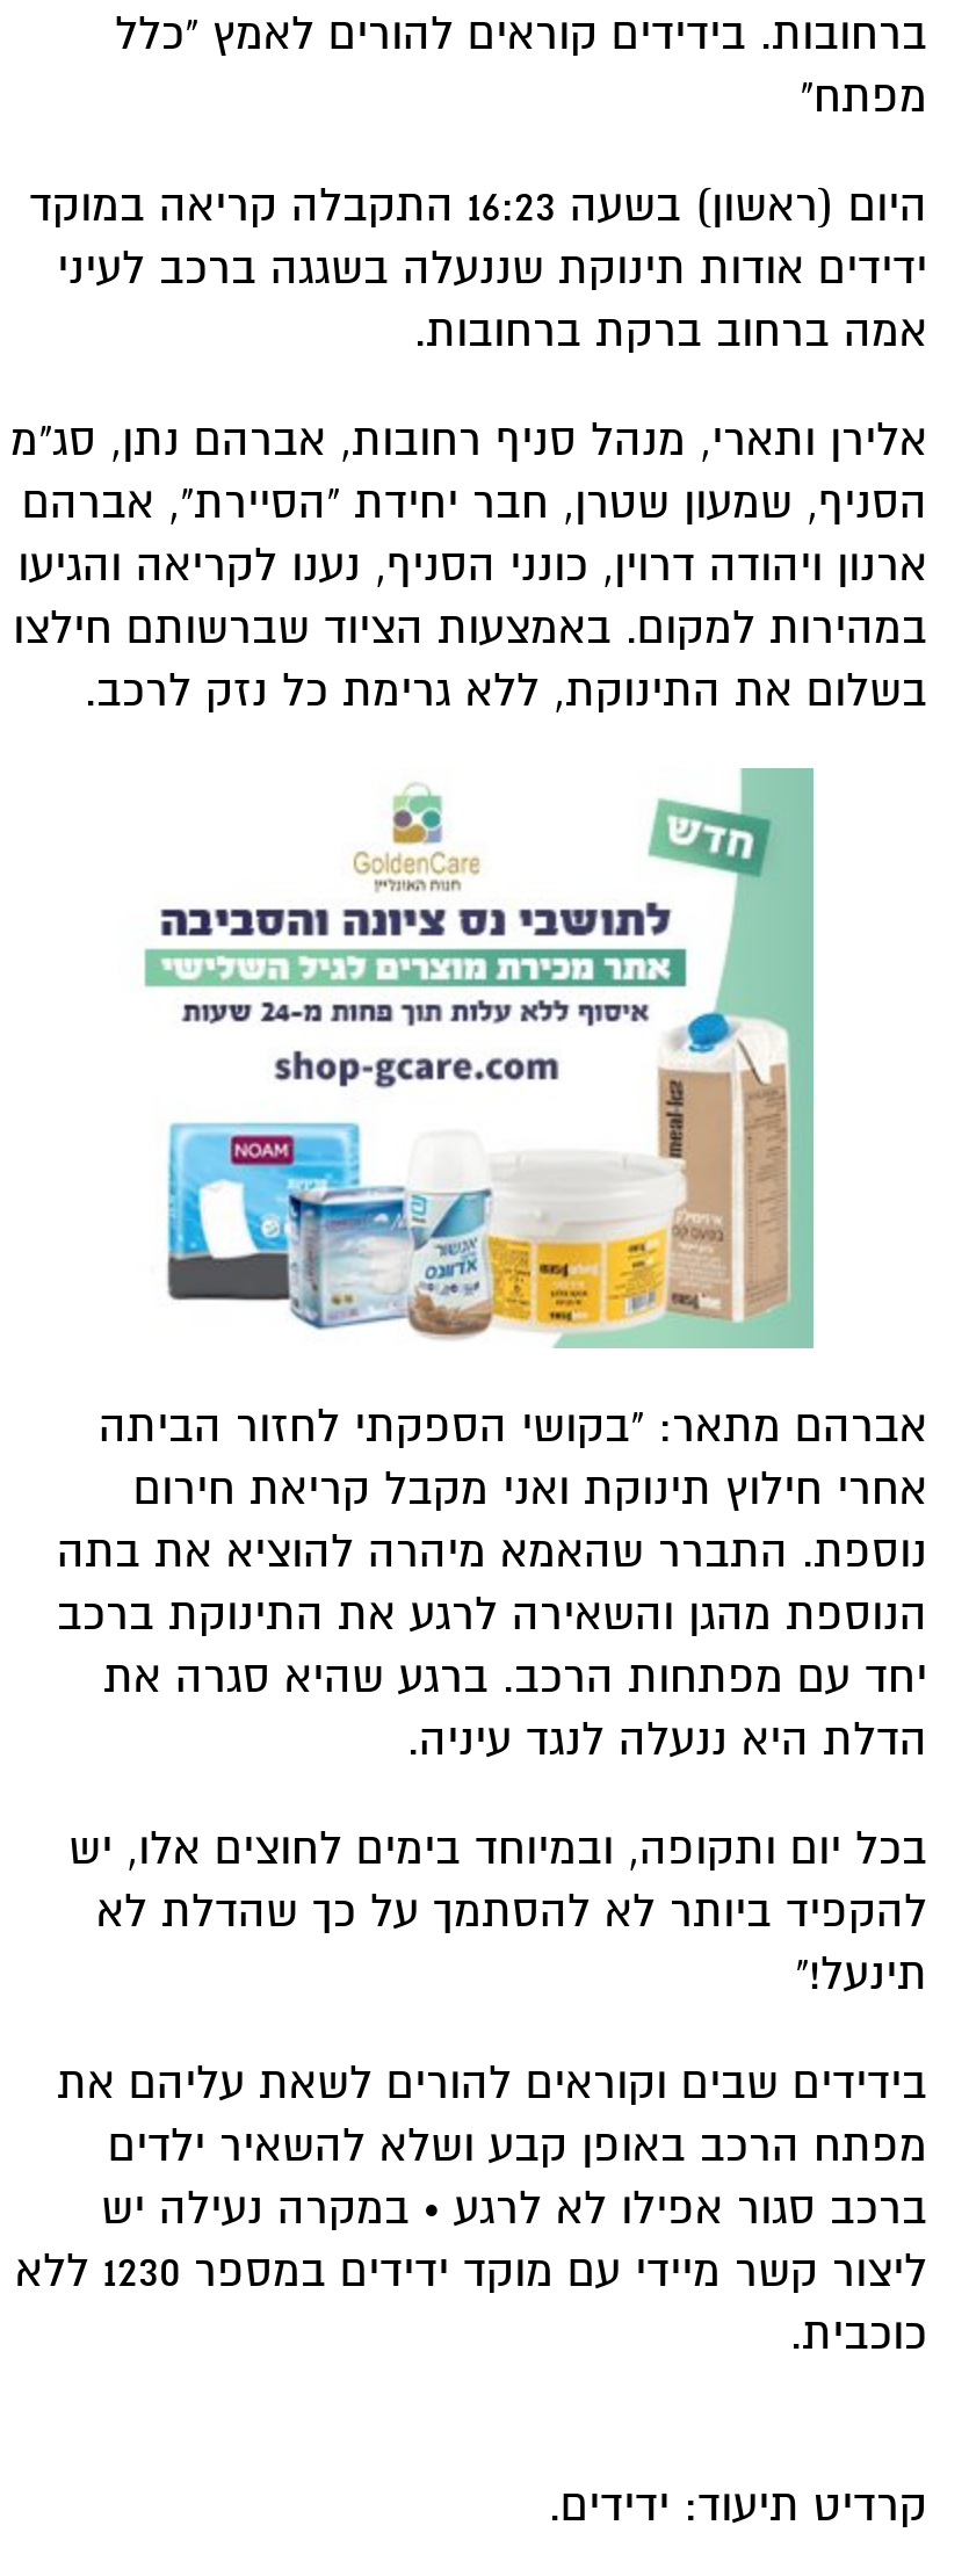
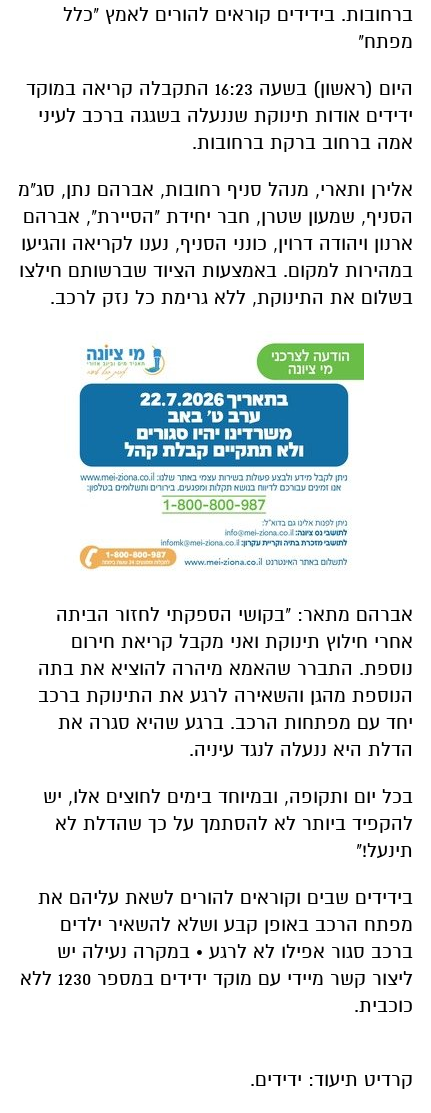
- [image]
+ [image]
